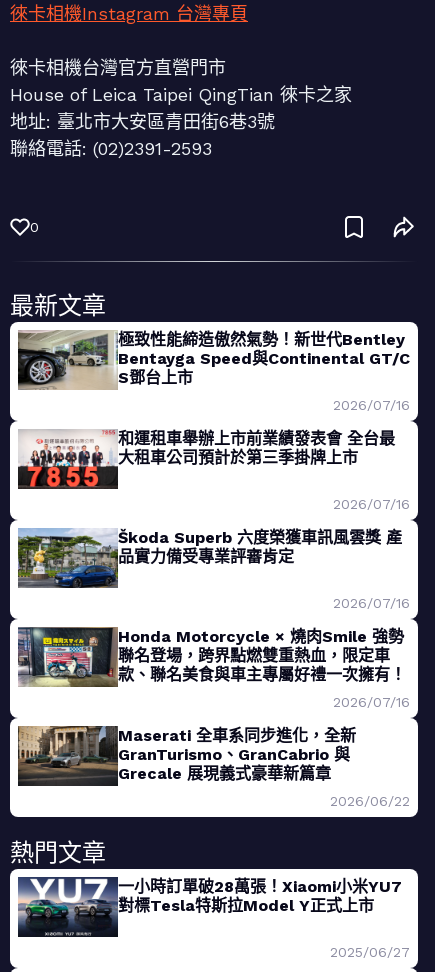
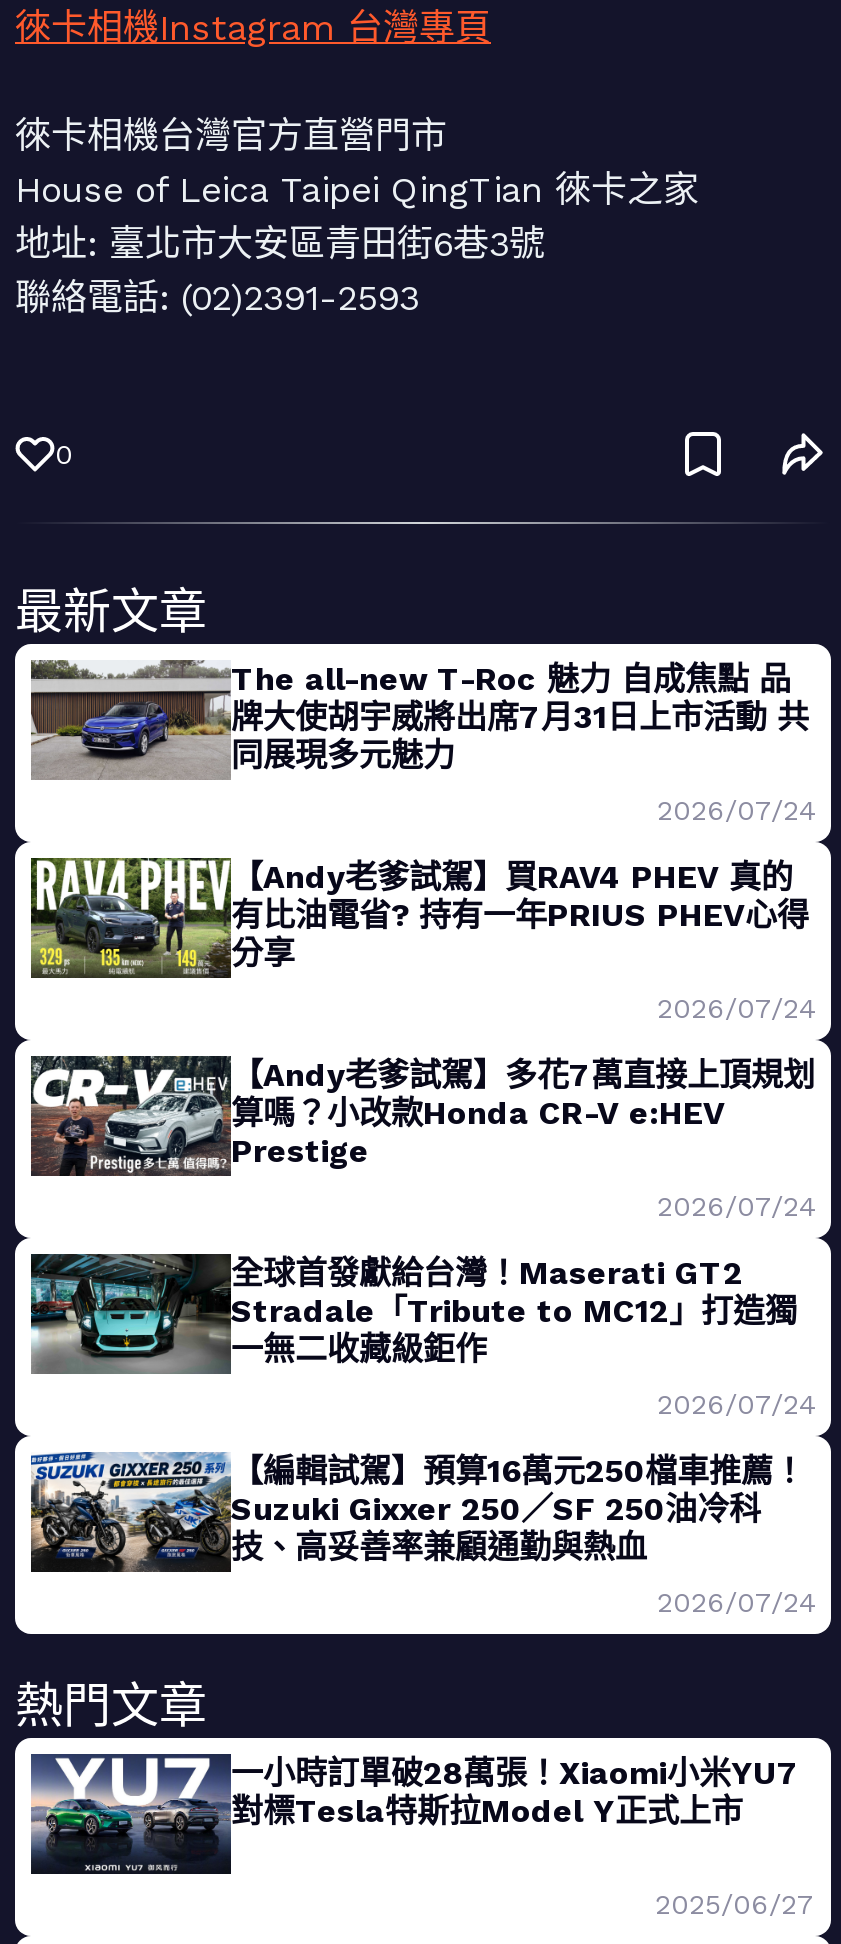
- [image]
- 極致性能締造傲然氣勢！新世代Bentley
- Bentayga Speed與Continental GT/C
- S鄧台上市
+ [image]
+ The all-new T-Roc 魅力 自成焦點 品
+ 牌大使胡宇威將出席7月31日上市活動 共
+ 同展現多元魅力

- 2026/07/16
+ 2026/07/24

- [image]
- 和運租車舉辦上市前業績發表會 全台最
- 大租車公司預計於第三季掛牌上市
+ [image]
+ 【Andy老爹試駕】買RAV4 PHEV 真的
+ 有比油電省? 持有一年PRIUS PHEV心得
+ 分享

- 2026/07/16
+ 2026/07/24

- [image]
- Škoda Superb 六度榮獲車訊風雲獎 產
- 品實力備受專業評審肯定
+ [image]
+ 【Andy老爹試駕】多花7萬直接上頂規划
+ 算嗎？小改款Honda CR-V e:HEV
+ Prestige

- 2026/07/16
+ 2026/07/24

- [image]
- Honda Motorcycle × 燒肉Smile 強勢
- 聯名登場，跨界點燃雙重熱血，限定車
- 款、聯名美食與車主專屬好禮一次擁有！
+ [image]
+ 全球首發獻給台灣！Maserati GT2
+ Stradale「Tribute to MC12」打造獨
+ 一無二收藏級鉅作

- 2026/07/16
+ 2026/07/24

- [image]
- Maserati 全車系同步進化，全新
- GranTurismo、GranCabrio 與
- Grecale 展現義式豪華新篇章
+ [image]
+ 【編輯試駕】預算16萬元250檔車推薦！
+ Suzuki Gixxer 250／SF 250油冷科
+ 技、高妥善率兼顧通勤與熱血

- 2026/06/22
+ 2026/07/24
